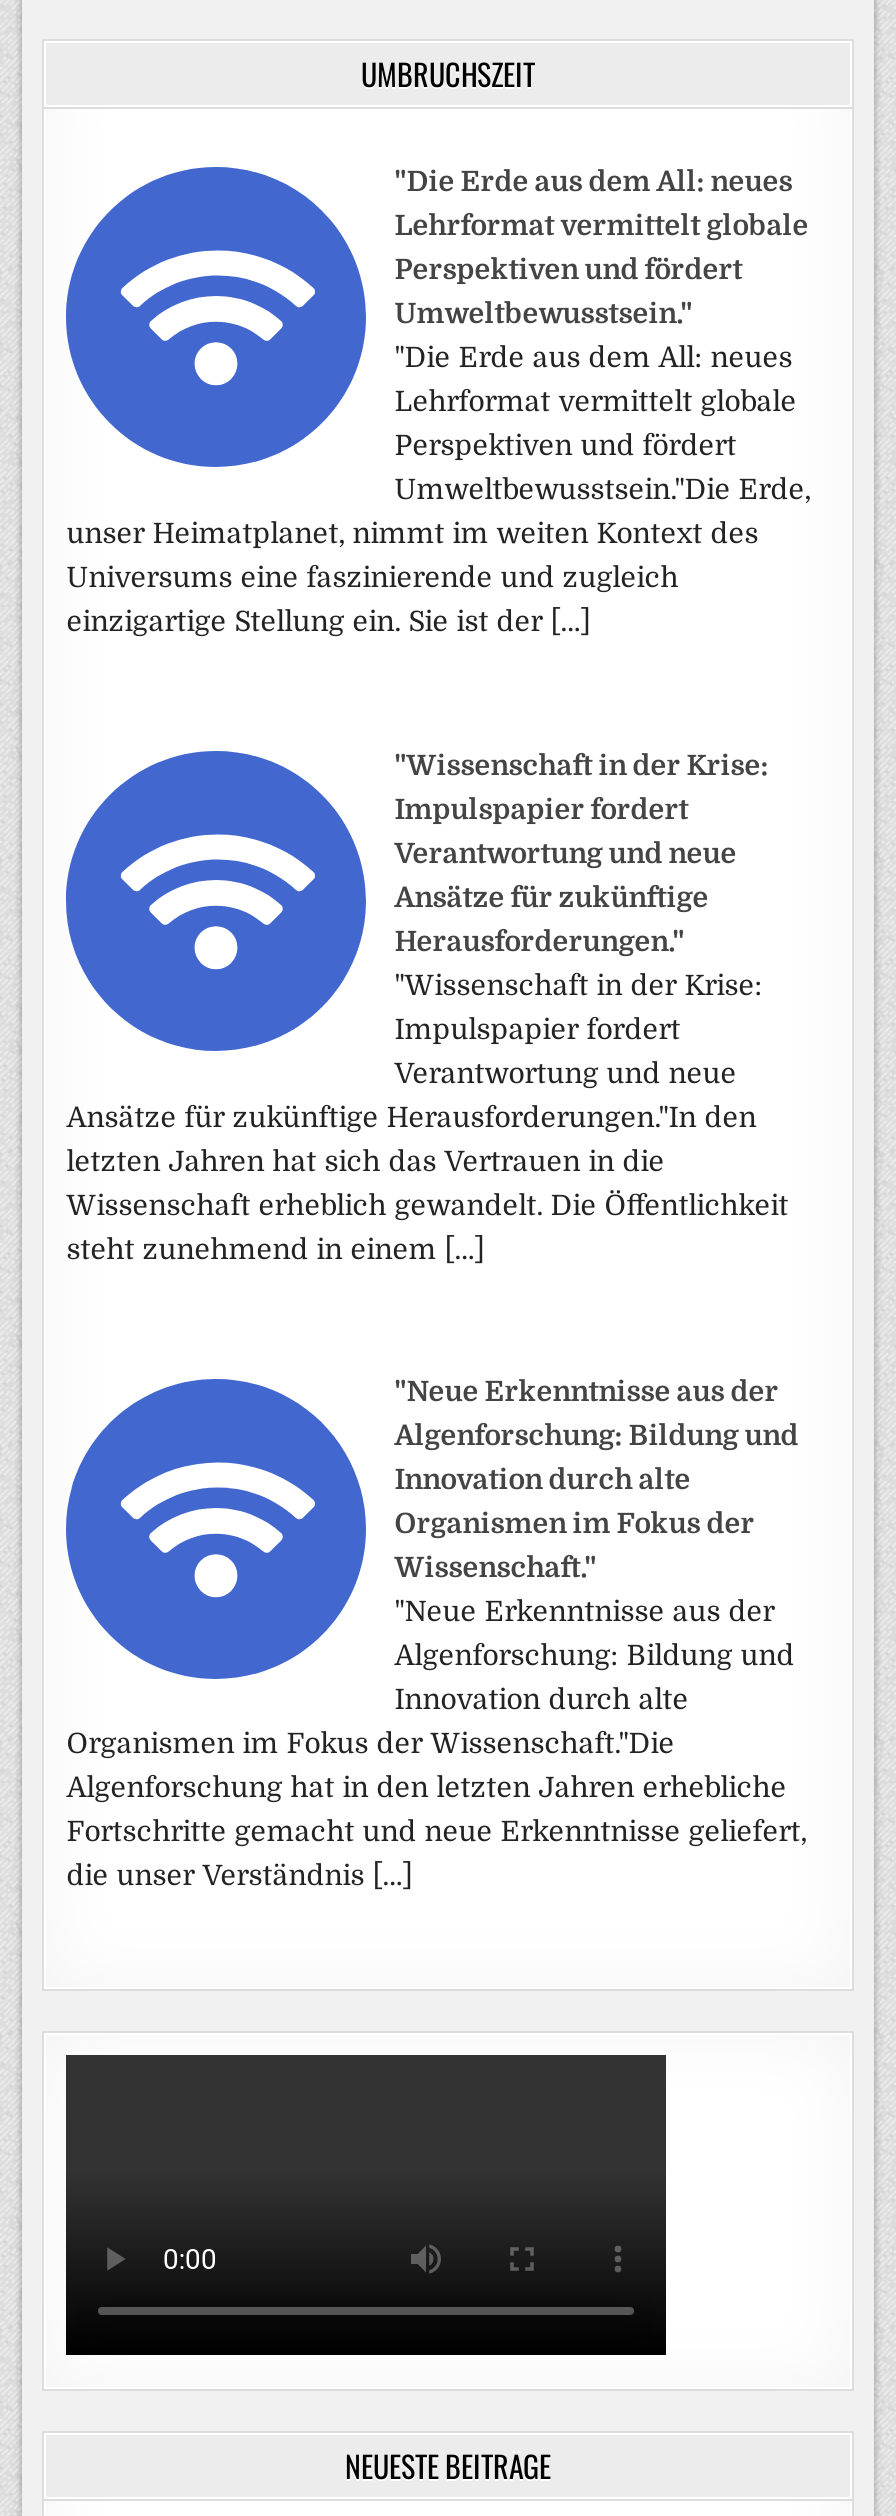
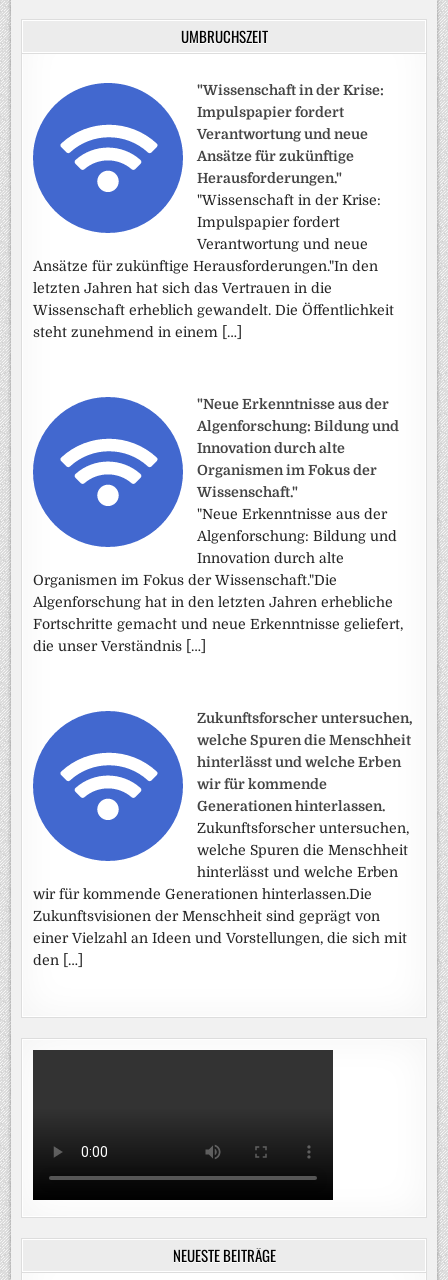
- "Die Erde aus dem All: neues
- Lehrformat vermittelt globale
- Perspektiven und fördert
- Umweltbewusstsein."
- "Die Erde aus dem All: neues
- Lehrformat vermittelt globale
- Perspektiven und fördert
- Umweltbewusstsein."Die Erde,
- unser Heimatplanet, nimmt im weiten Kontext des
- Universums eine faszinierende und zugleich
- einzigartige Stellung ein. Sie ist der […]

moved up: "Wissenschaft in der Krise: | Impulspapier fordert | Verantwortung und neue | ... | Fortschritte gemacht und neue Erkenntnisse geliefert, | die unser Verständnis […]

+ Zukunftsforscher untersuchen,
+ welche Spuren die Menschheit
+ hinterlässt und welche Erben
+ wir für kommende
+ Generationen hinterlassen.
+ Zukunftsforscher untersuchen,
+ welche Spuren die Menschheit
+ hinterlässt und welche Erben
+ wir für kommende Generationen hinterlassen.Die
+ Zukunftsvisionen der Menschheit sind geprägt von
+ einer Vielzahl an Ideen und Vorstellungen, die sich mit
+ den […]
